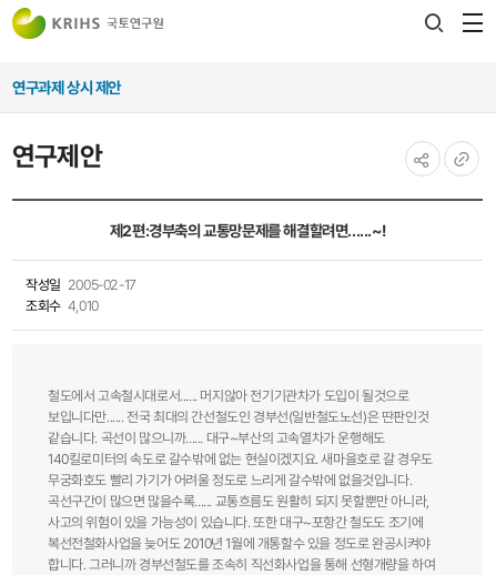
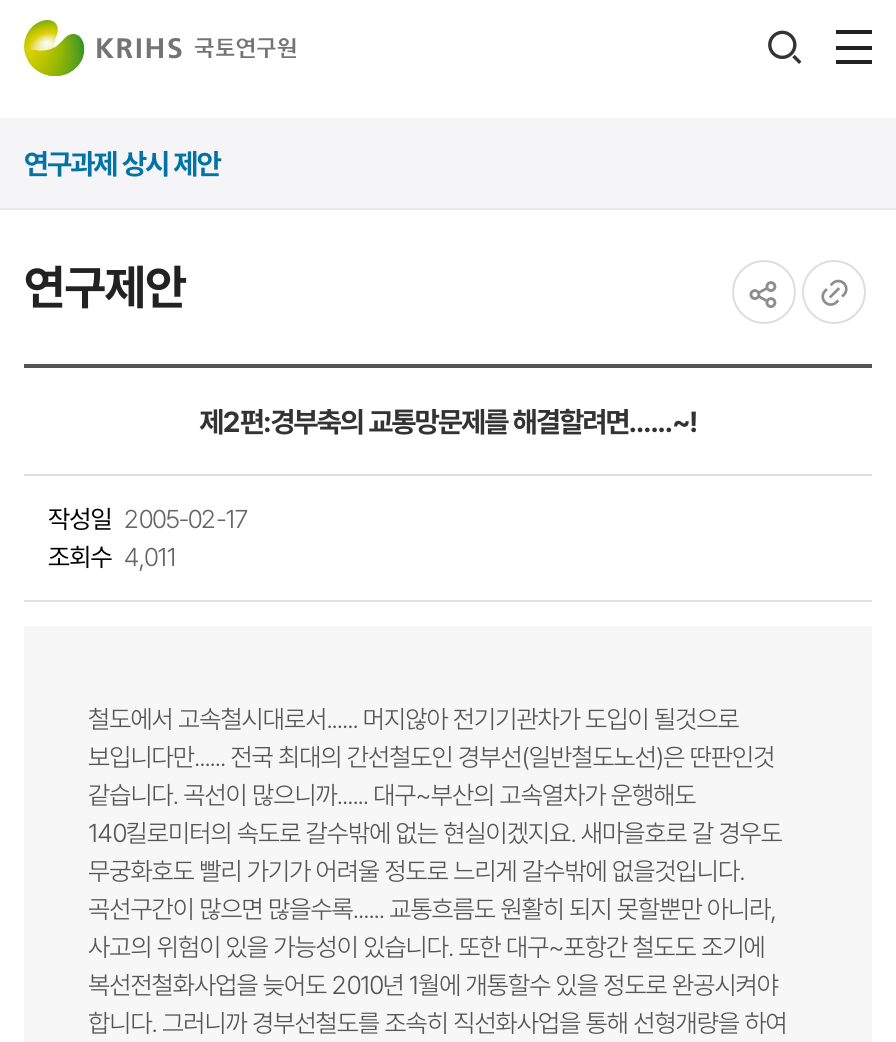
- 조회수 4,010
+ 조회수 4,011
